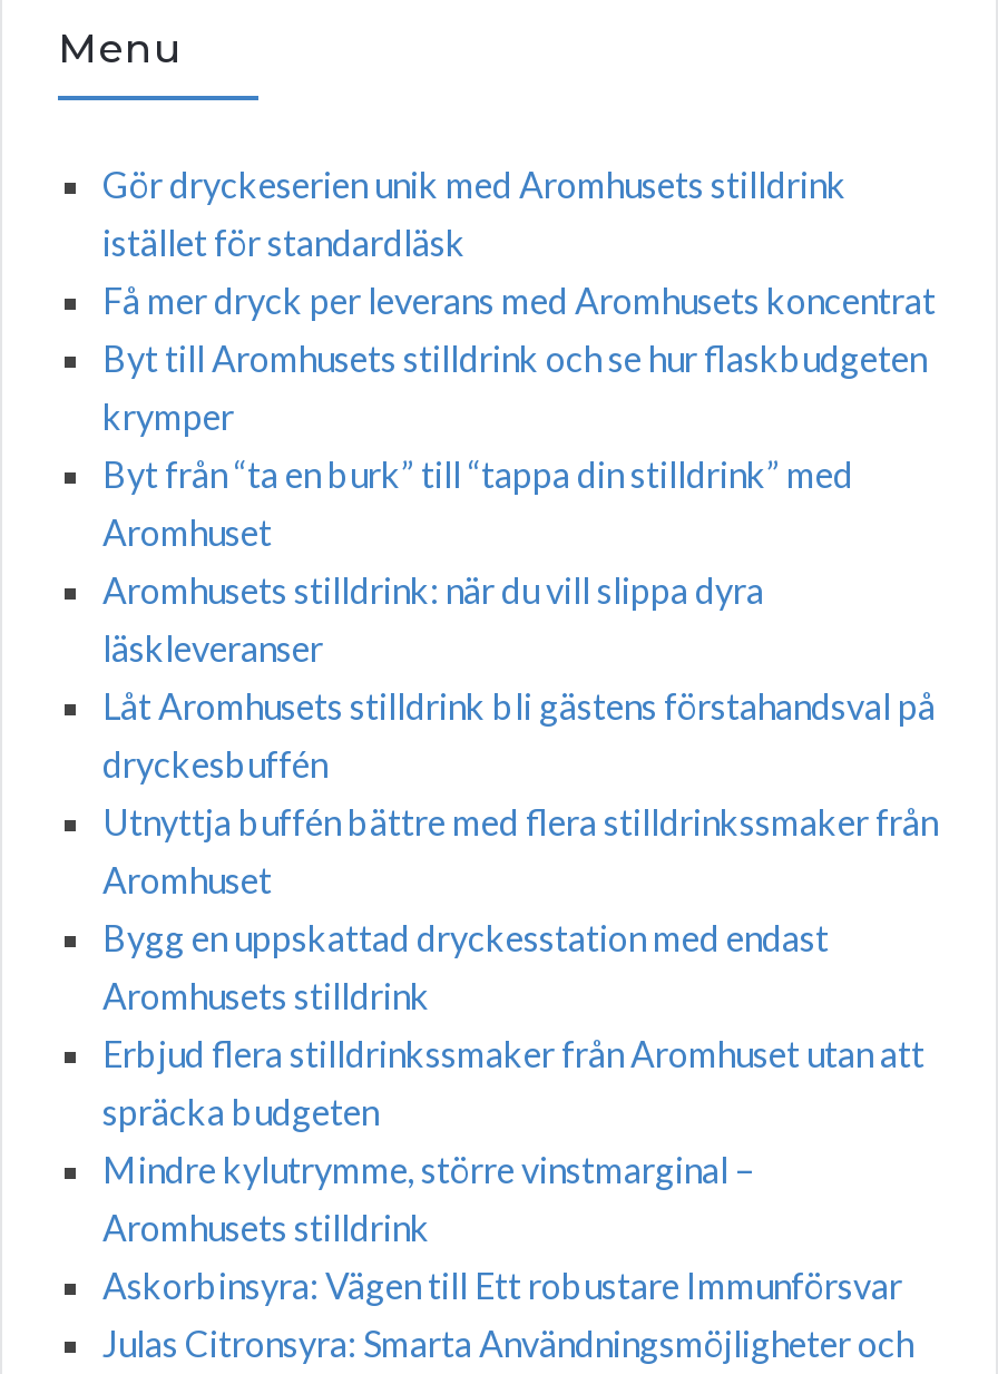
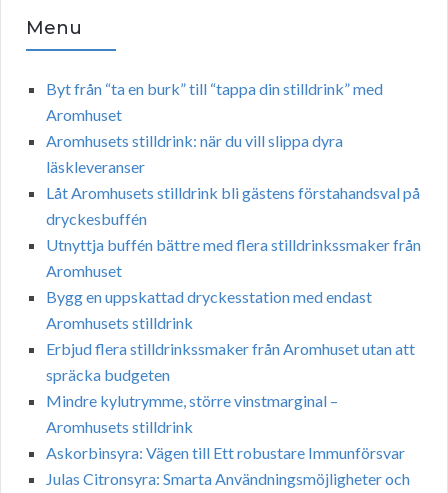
- Gör dryckeserien unik med Aromhusets stilldrink
- istället för standardläsk
- Få mer dryck per leverans med Aromhusets koncentrat
- Byt till Aromhusets stilldrink och se hur flaskbudgeten
- krymper
